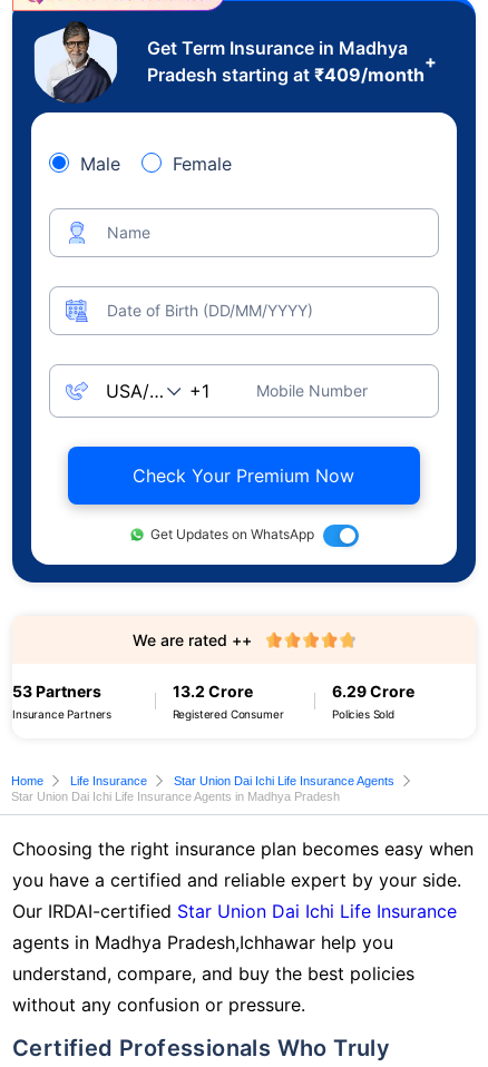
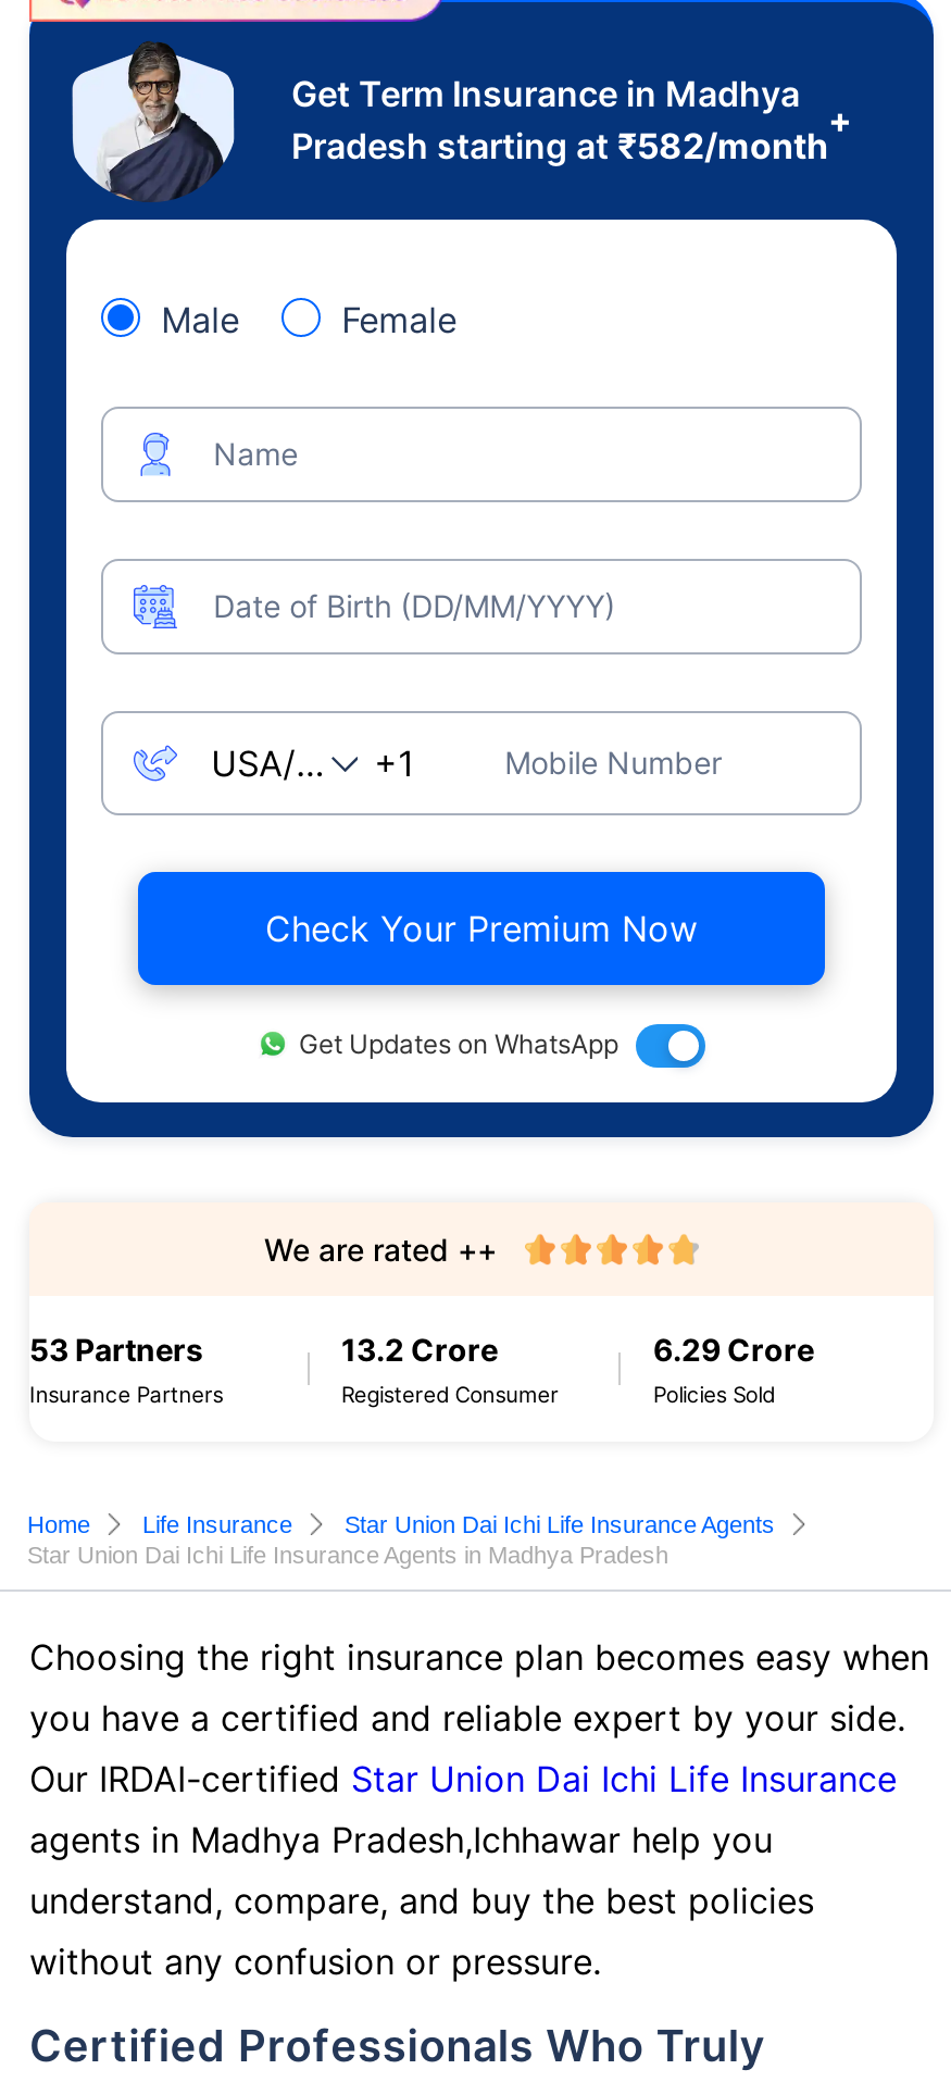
- Pradesh starting at ₹409/month
+ Pradesh starting at ₹582/month
